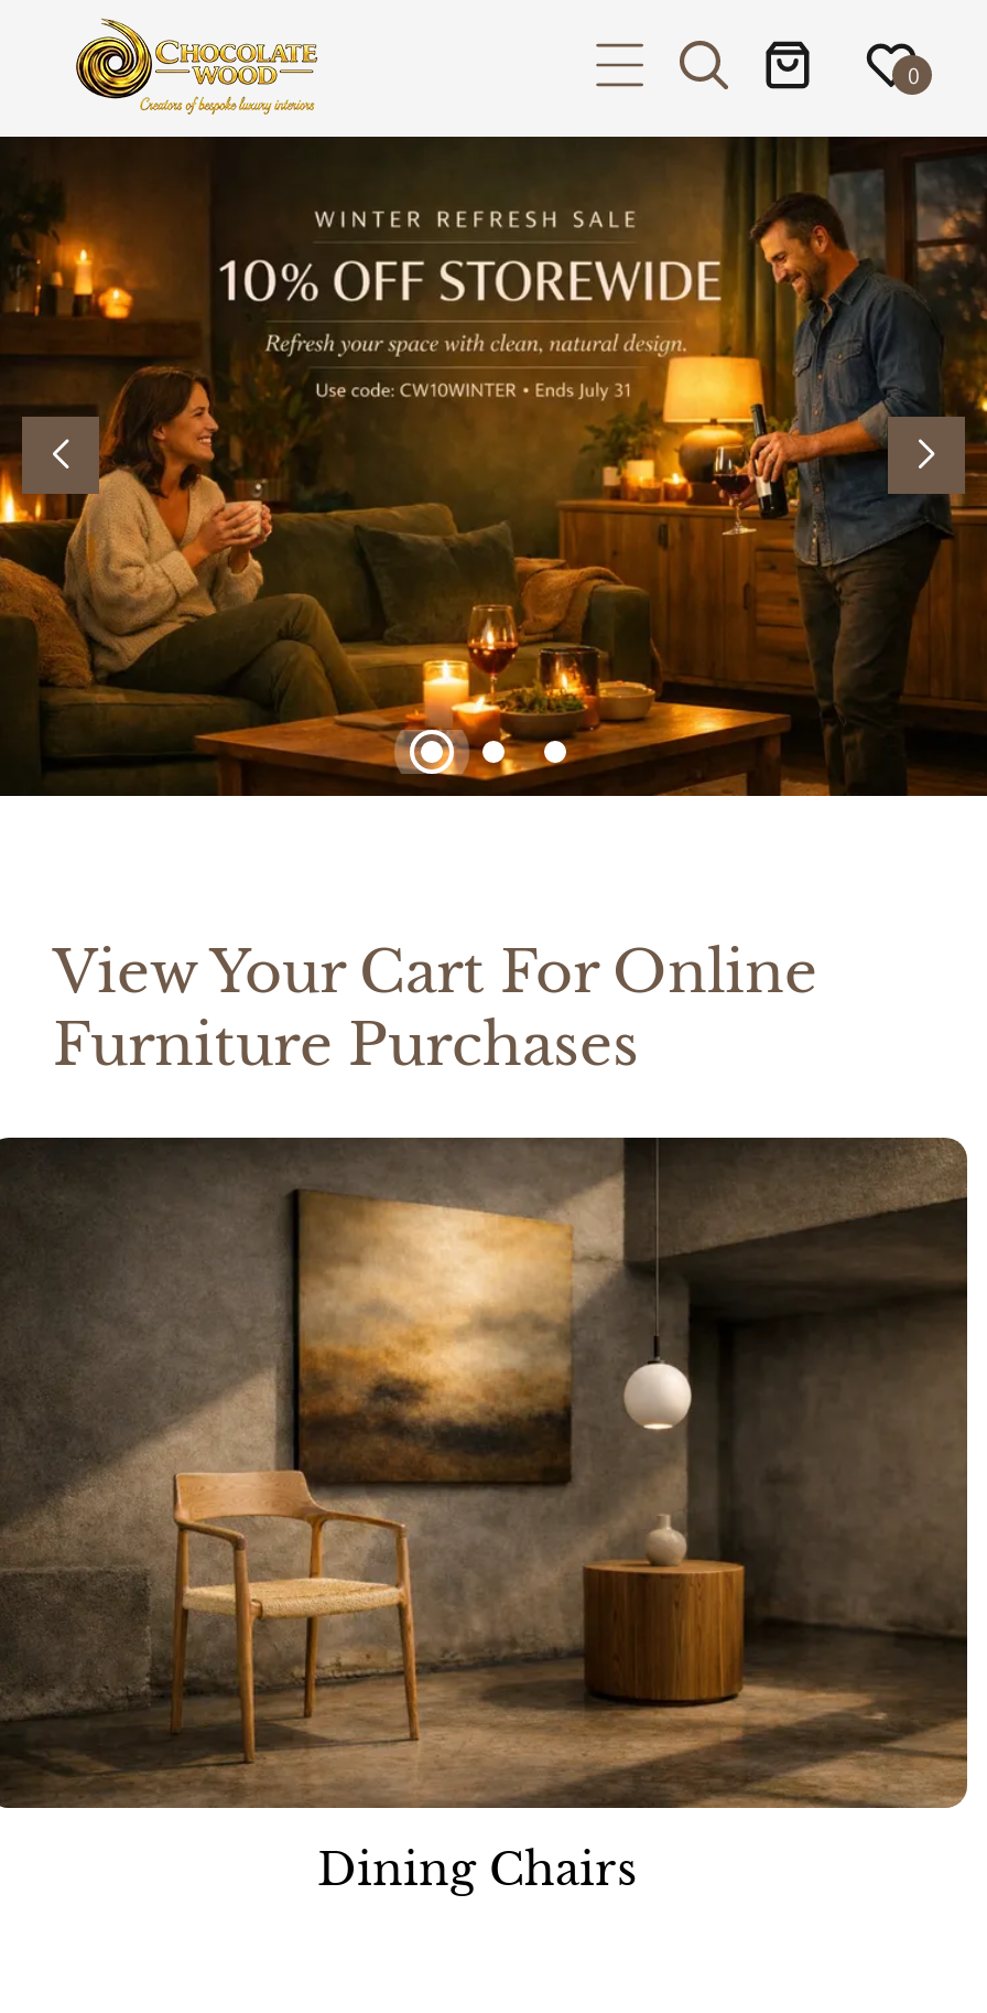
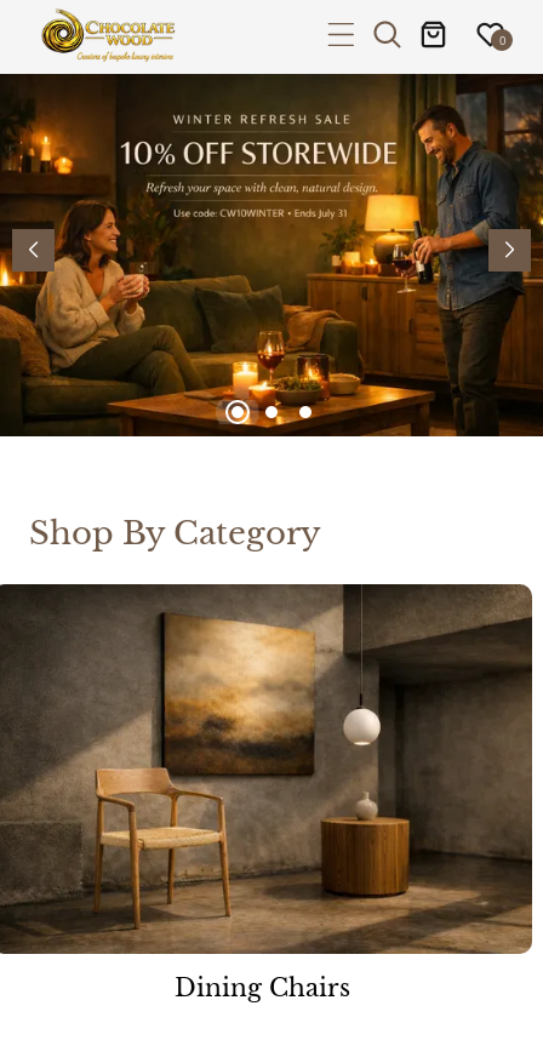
- View Your Cart For Online
- Furniture Purchases
+ Shop By Category
